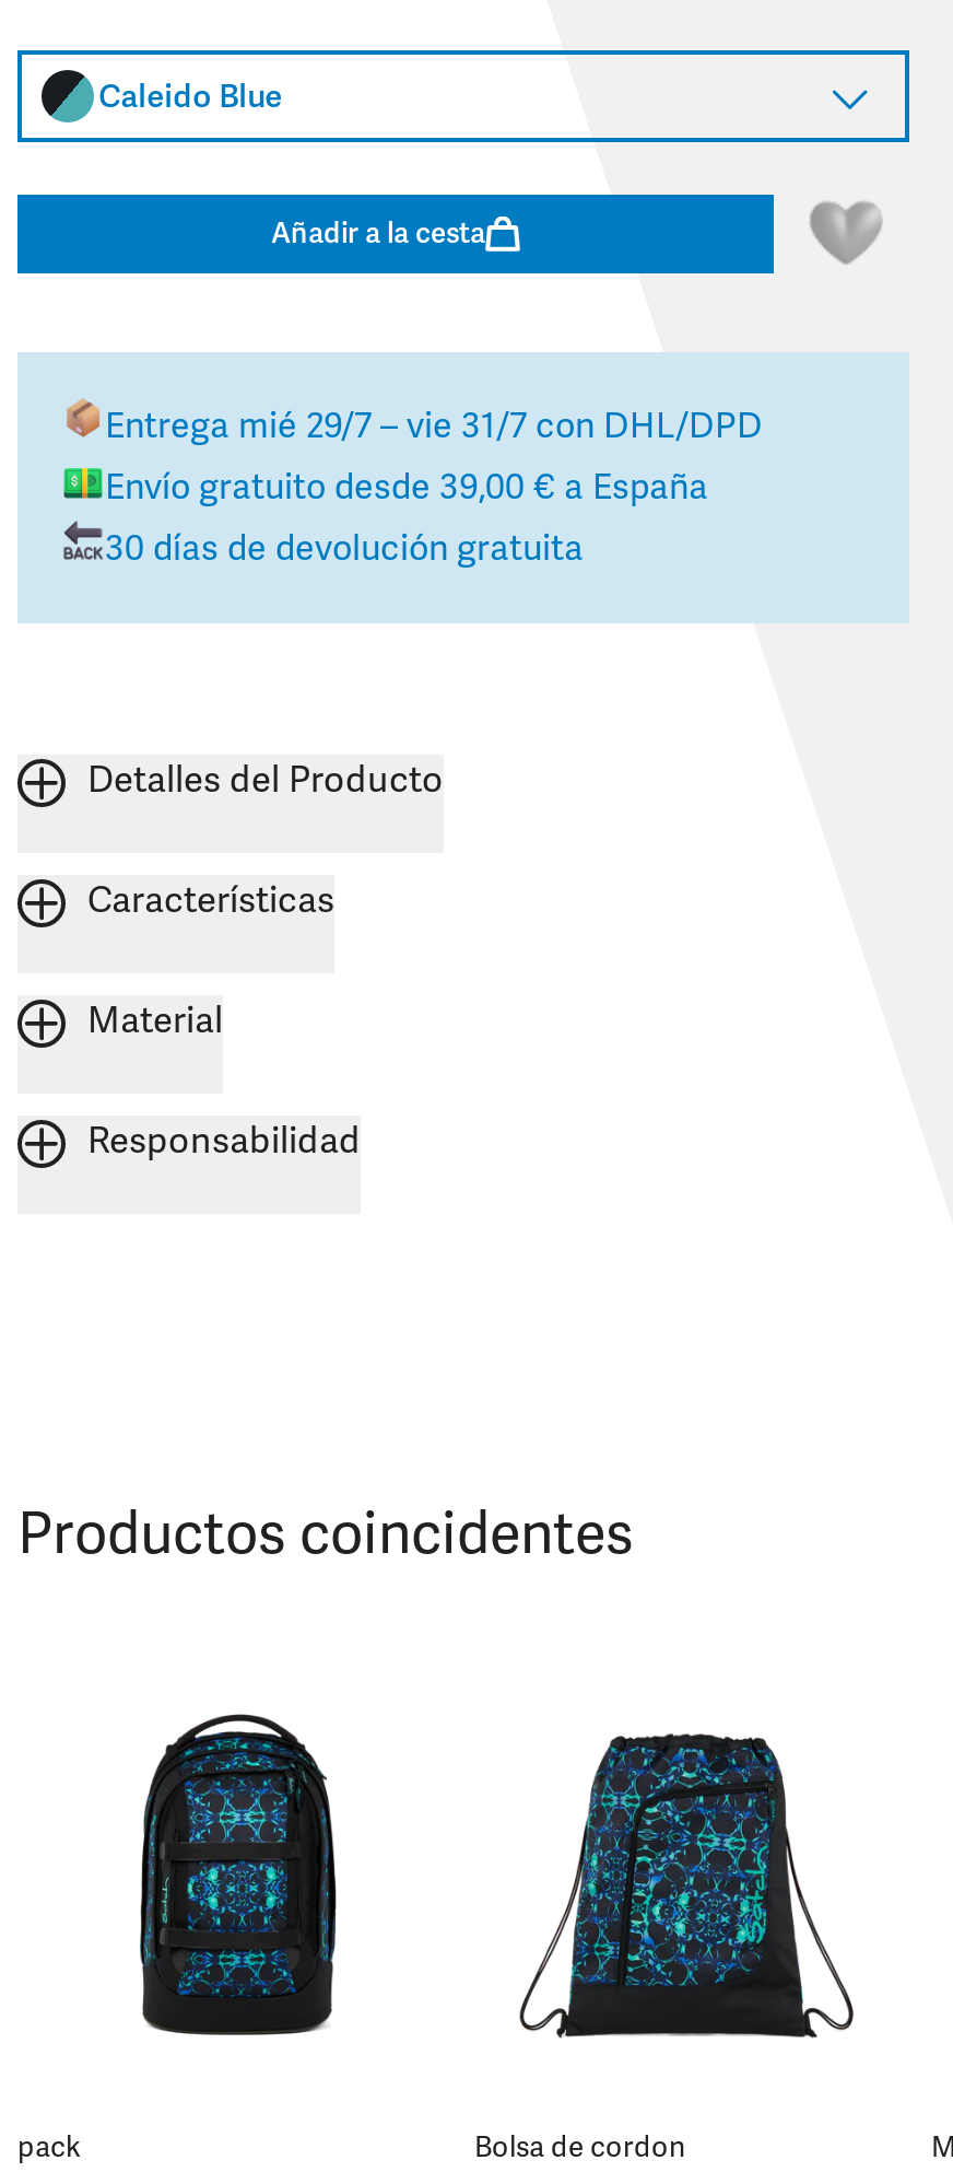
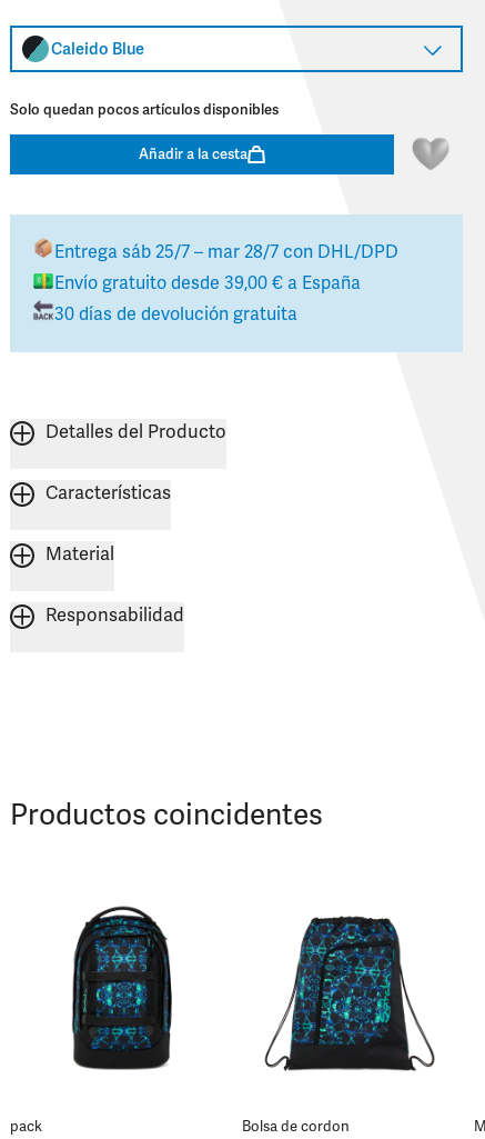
+ Solo quedan pocos artículos disponibles

- Entrega mié 29/7 – vie 31/7 con DHL/DPD
+ Entrega sáb 25/7 – mar 28/7 con DHL/DPD
